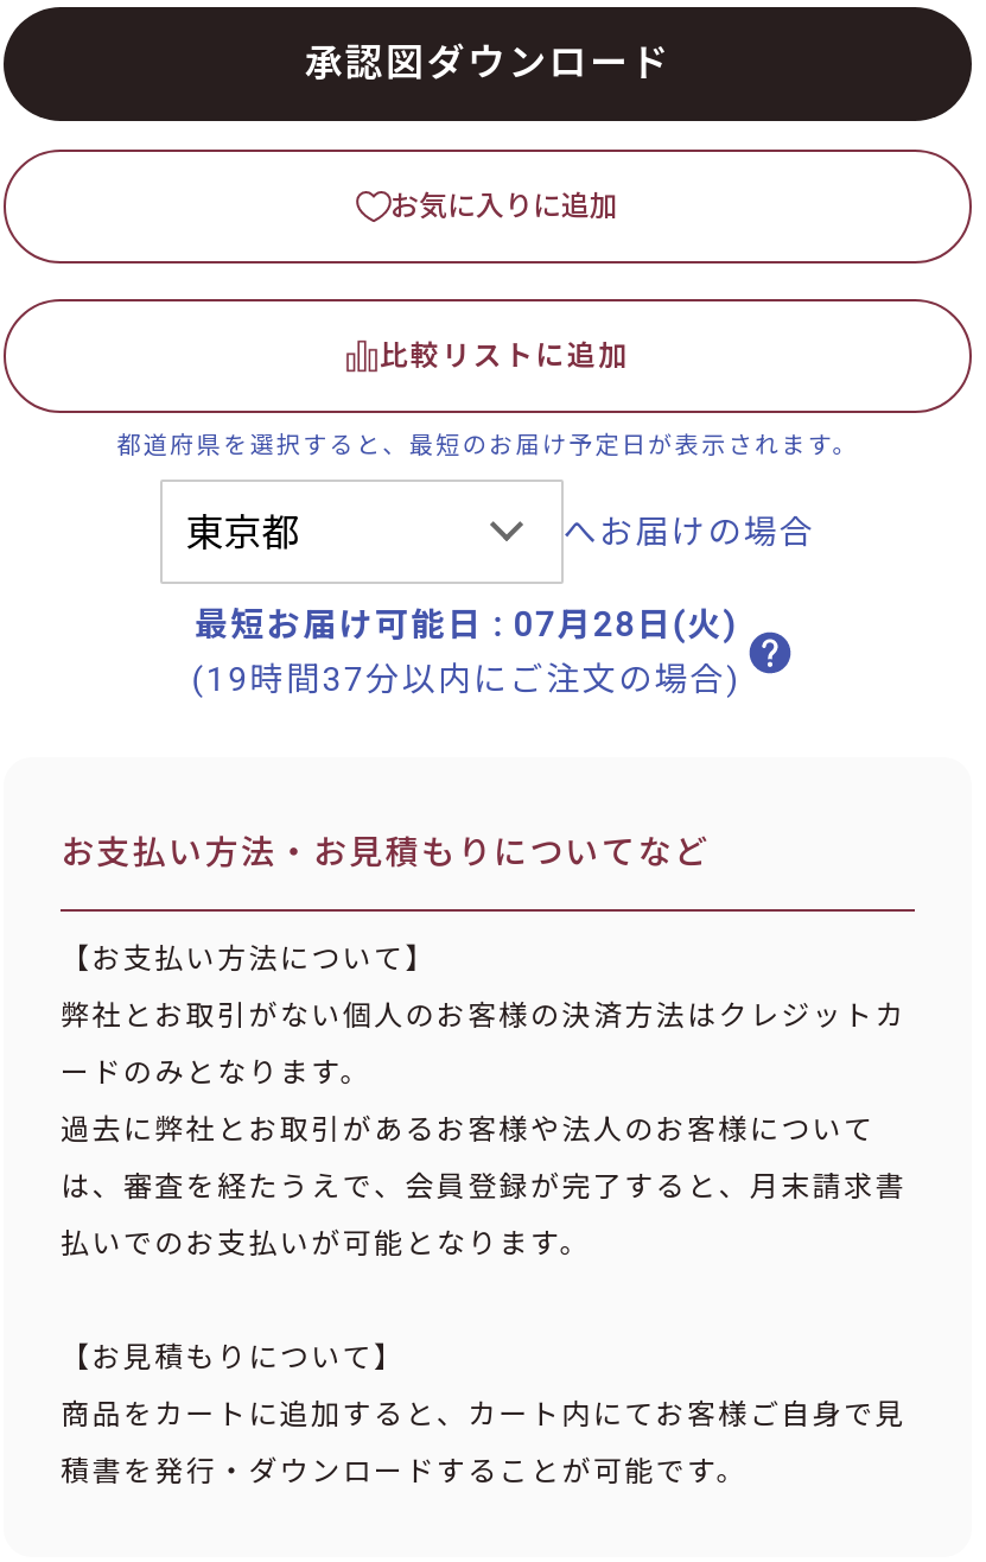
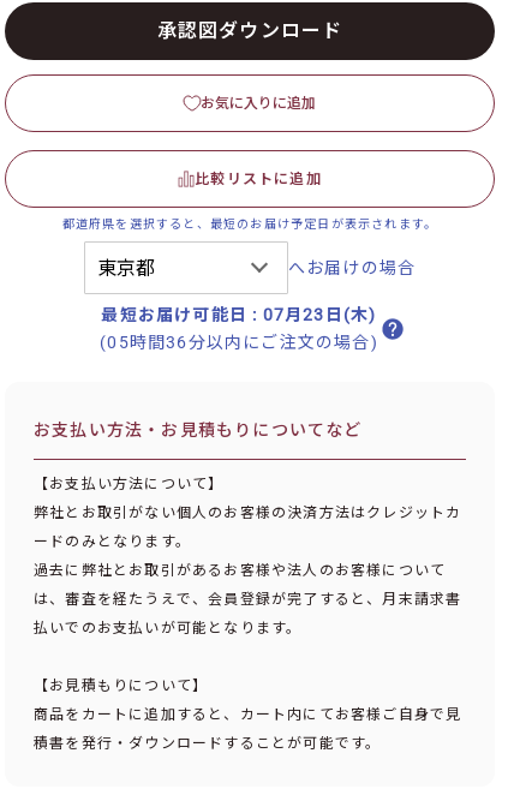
- 最短お届け可能日: 07月28日(火)
+ 最短お届け可能日: 07月23日(木)

- (19時間37分以内にご注文の場合)
+ (05時間36分以内にご注文の場合)
